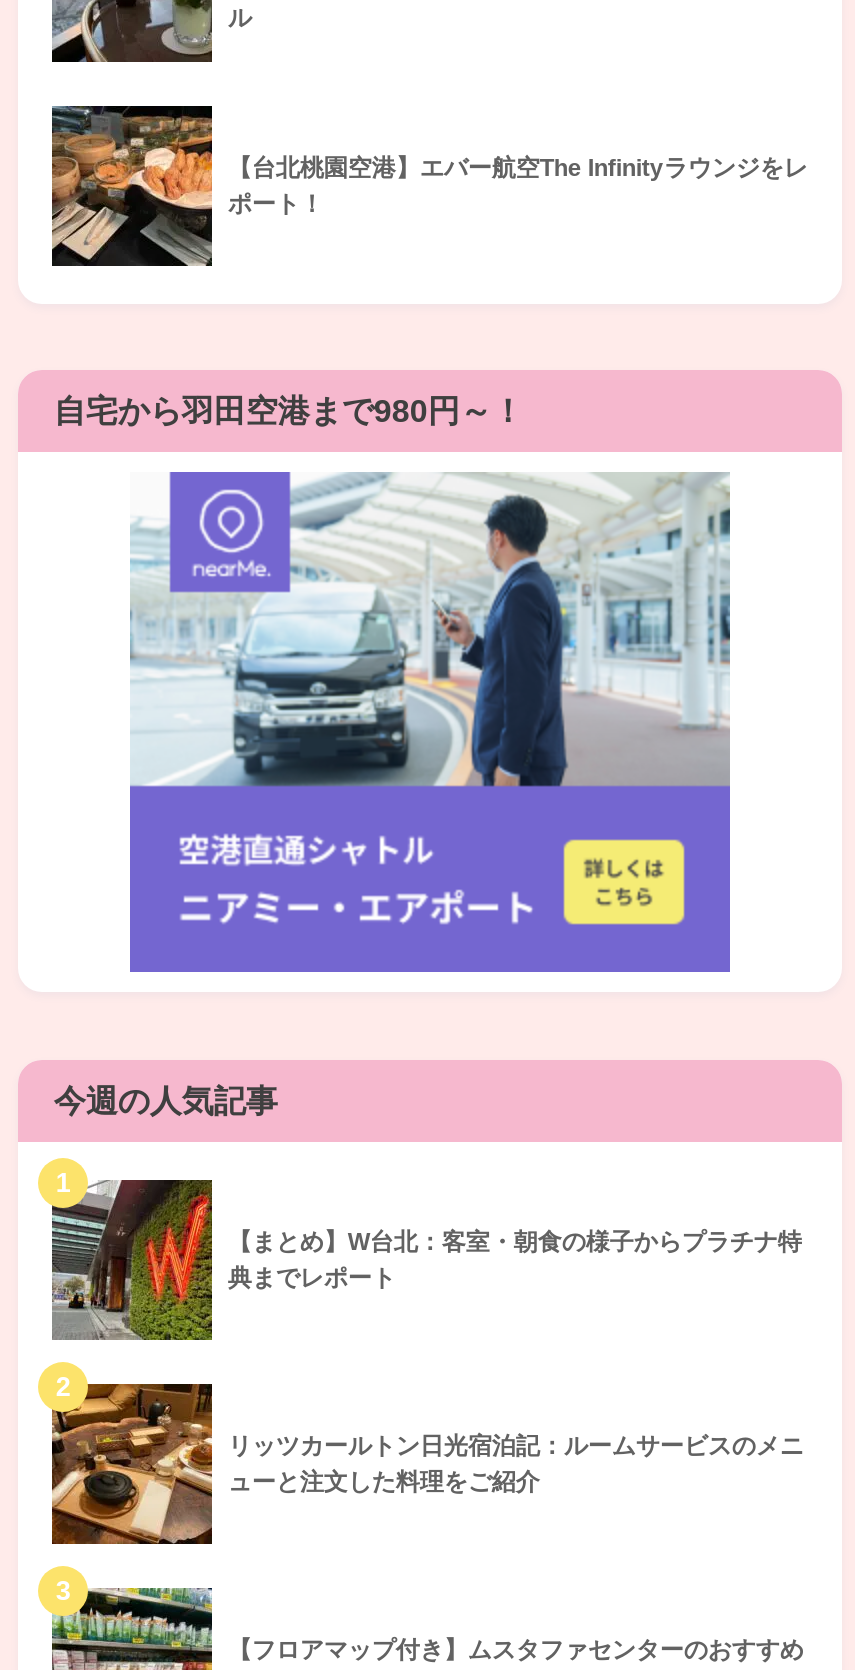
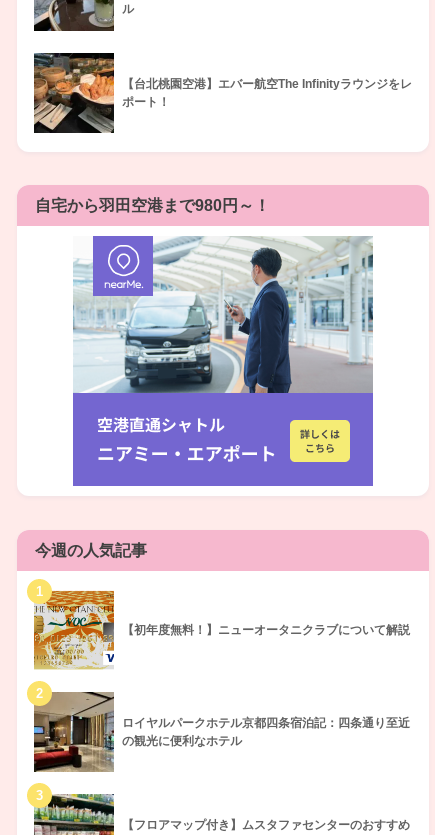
- [image]
- 【まとめ】W台北：客室・朝食の様子からプラチナ特
- 典までレポート
+ [image]
+ 【初年度無料！】ニューオータニクラブについて解説

- [image]
- リッツカールトン日光宿泊記：ルームサービスのメニ
- ューと注文した料理をご紹介
+ [image]
+ ロイヤルパークホテル京都四条宿泊記：四条通り至近
+ の観光に便利なホテル
